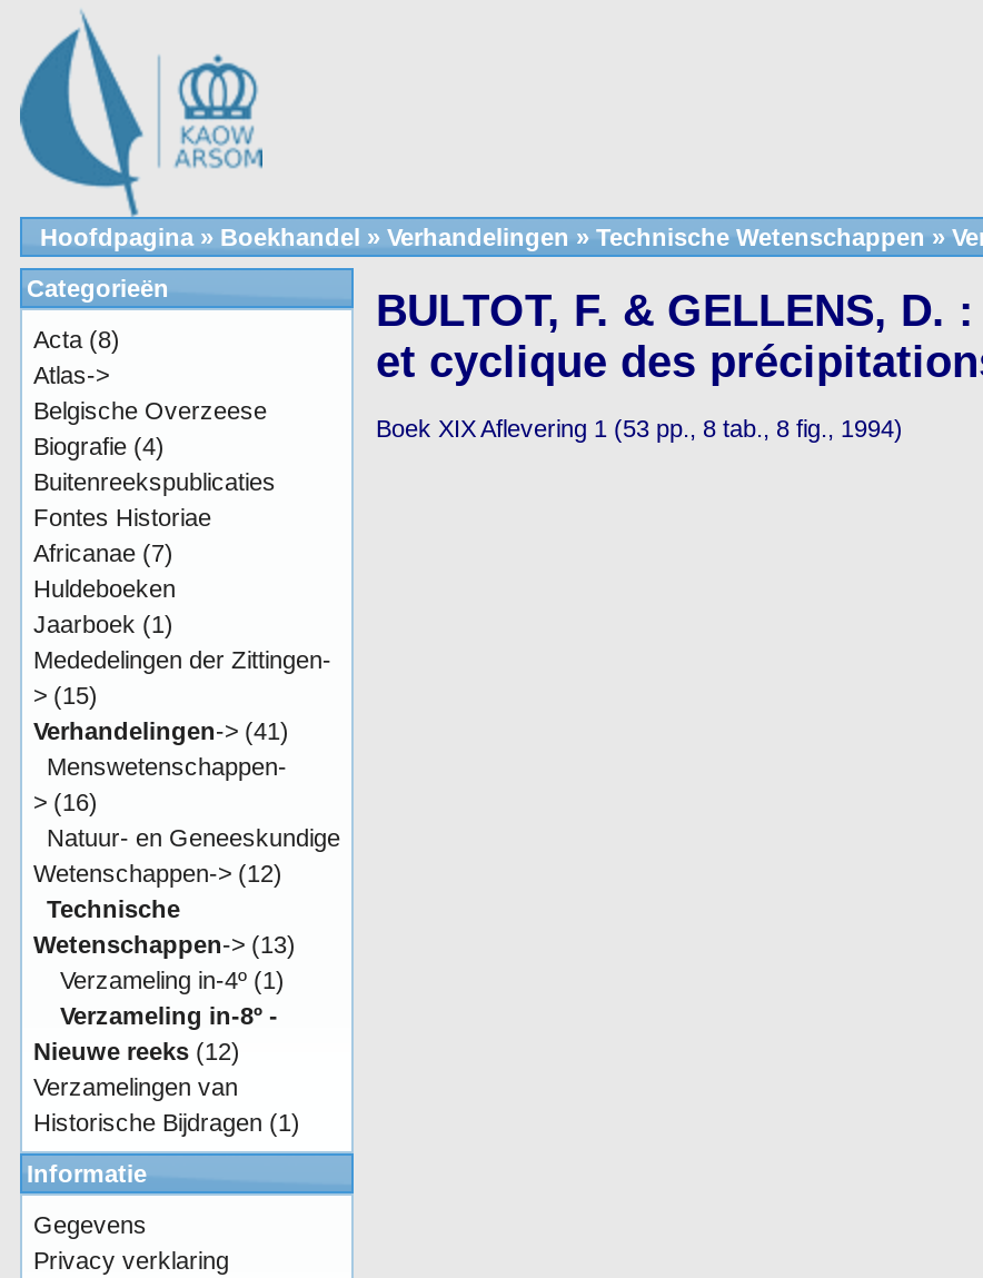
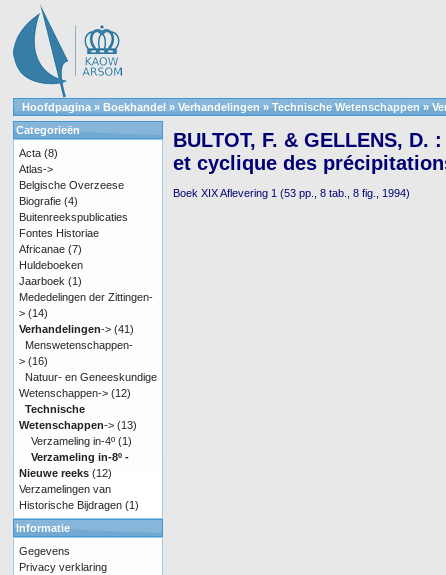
- > (15)
+ > (14)
